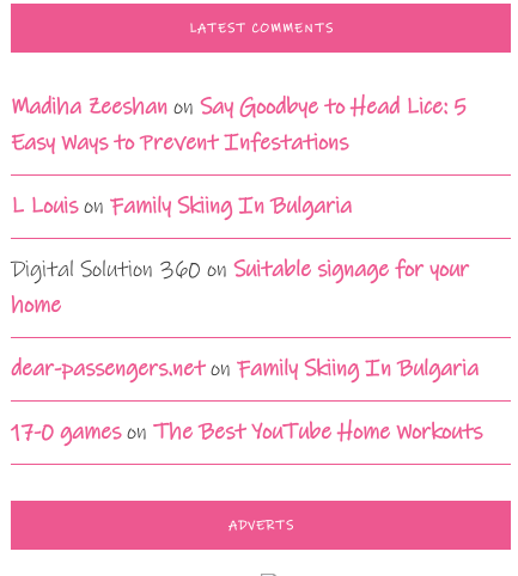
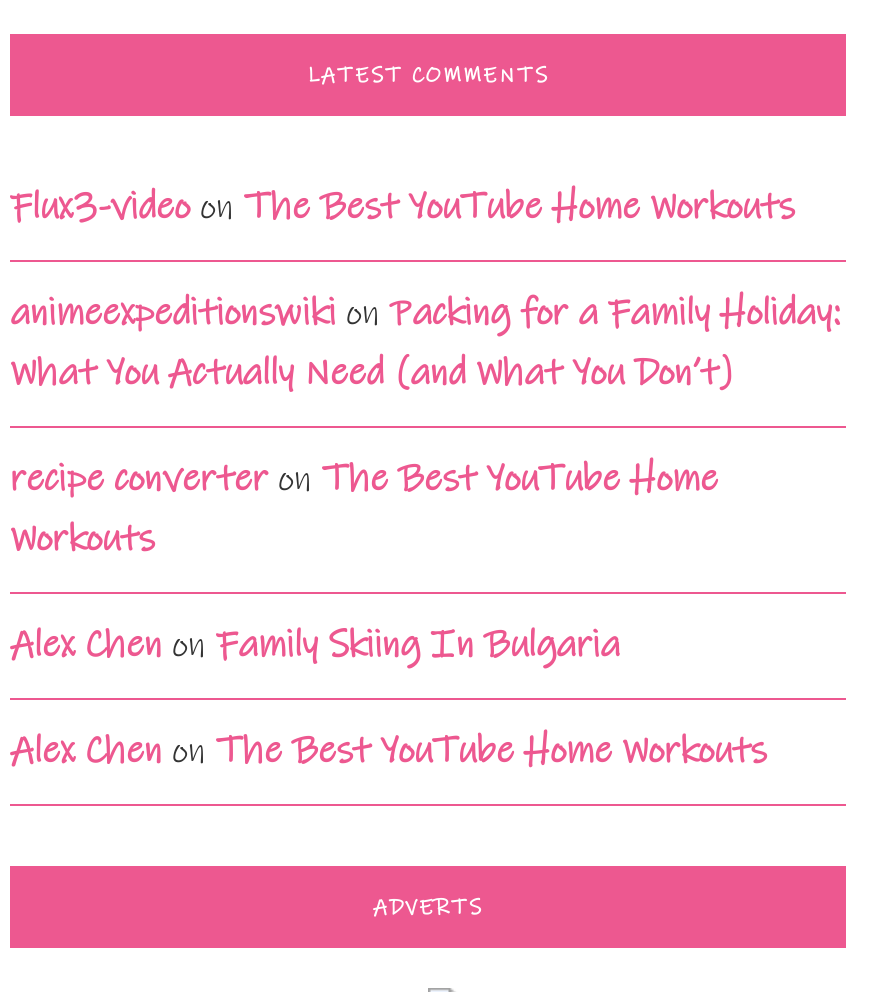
- Madiha Zeeshan on Say Goodbye to Head Lice: 5
- Easy Ways to Prevent Infestations
+ Flux3-video on The Best YouTube Home Workouts

- L Louis on Family Skiing In Bulgaria
+ animeexpeditionswiki on Packing for a Family Holiday:
+ What You Actually Need (and What You Don’t)

- Digital Solution 360 on Suitable signage for your
- home
+ recipe converter on The Best YouTube Home
+ Workouts

- dear-passengers.net on Family Skiing In Bulgaria
+ Alex Chen on Family Skiing In Bulgaria

- 17-0 games on The Best YouTube Home Workouts
+ Alex Chen on The Best YouTube Home Workouts
